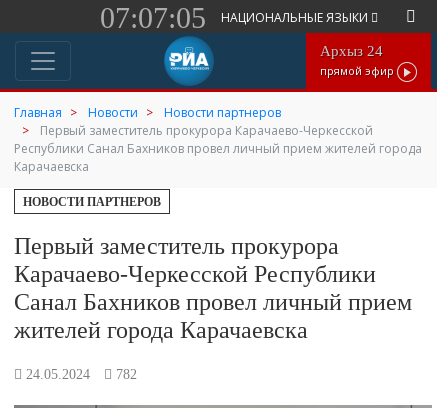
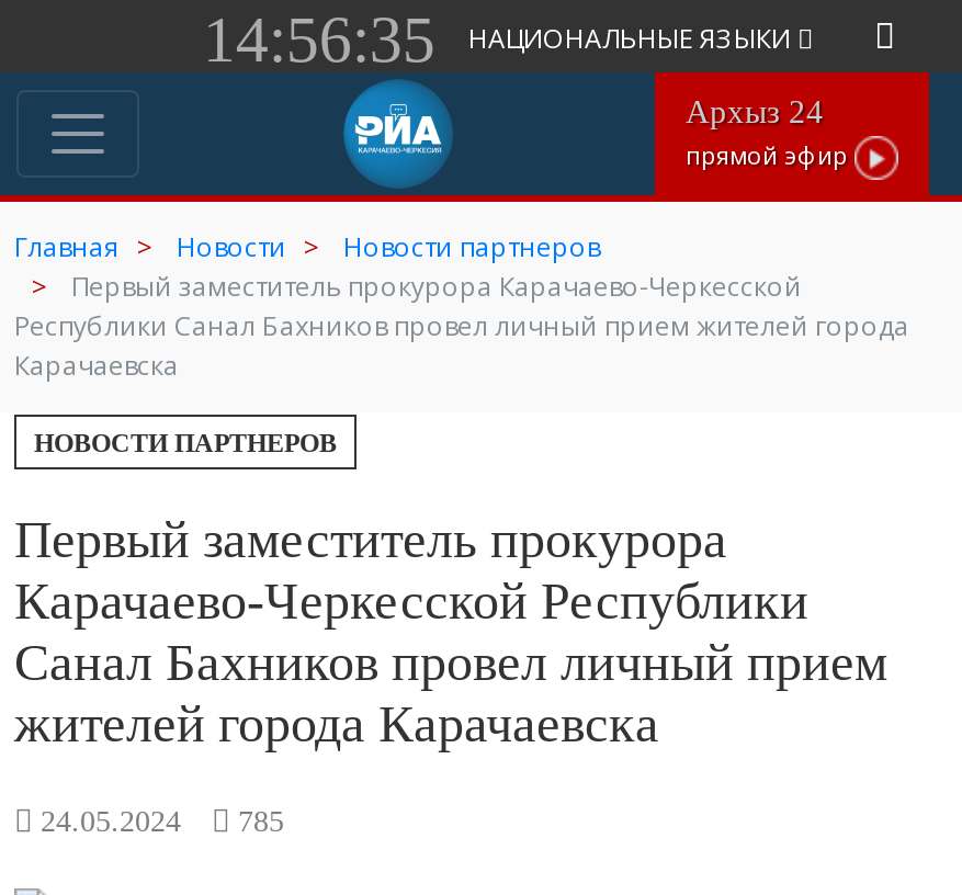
- 07:07:05 НАЦИОНАЛЬНЫЕ ЯЗЫКИ
+ 14:56:35 НАЦИОНАЛЬНЫЕ ЯЗЫКИ

- 24.05.2024 782
+ 24.05.2024 785
